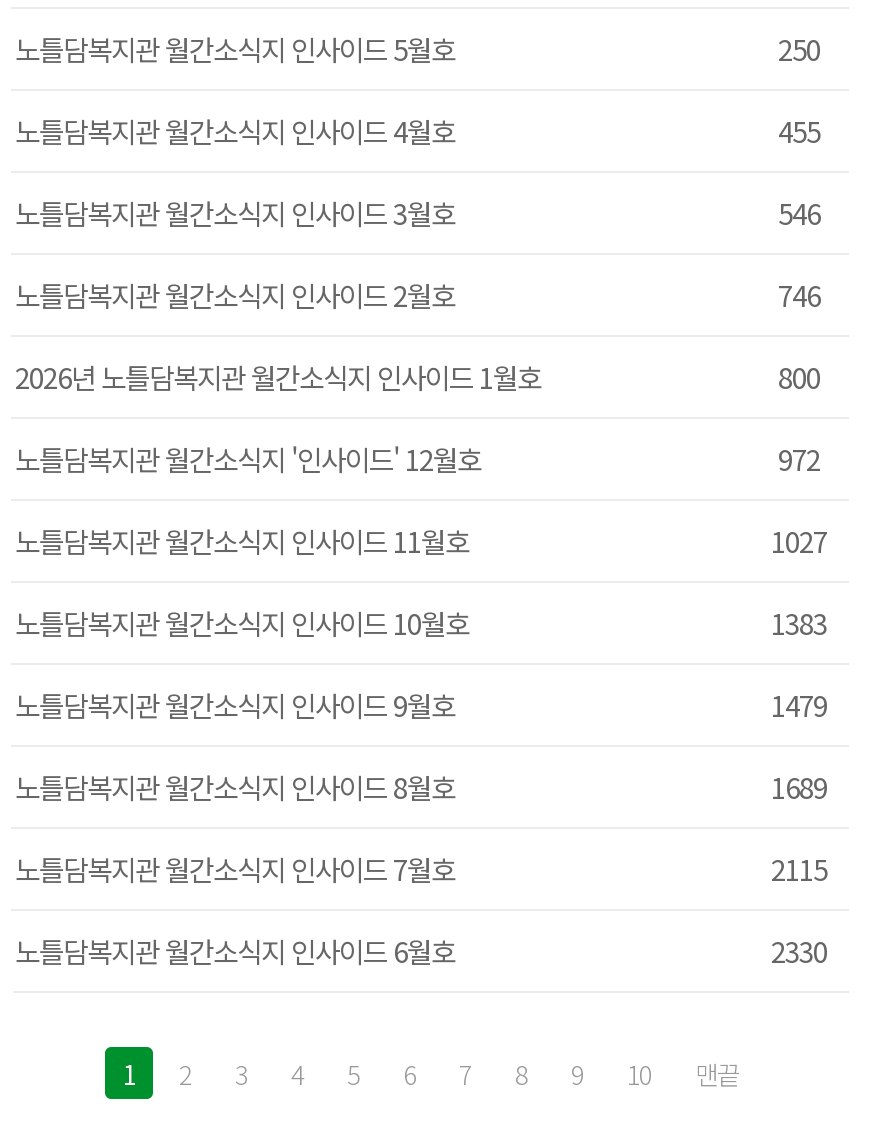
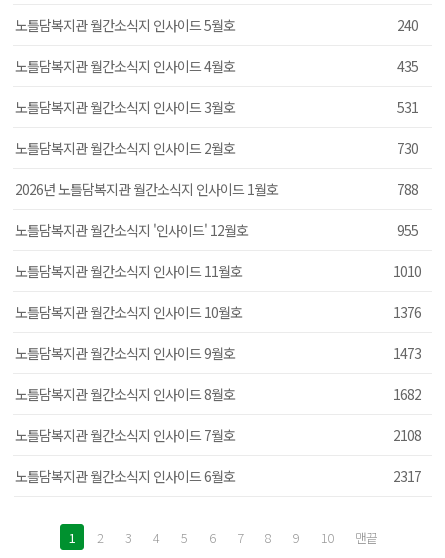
- 250
+ 240

- 455
+ 435

- 546
+ 531

- 746
+ 730

- 800
+ 788

- 972
+ 955

- 1027
+ 1010

- 1383
+ 1376

- 1479
+ 1473

- 1689
+ 1682

- 2115
+ 2108

- 2330
+ 2317
